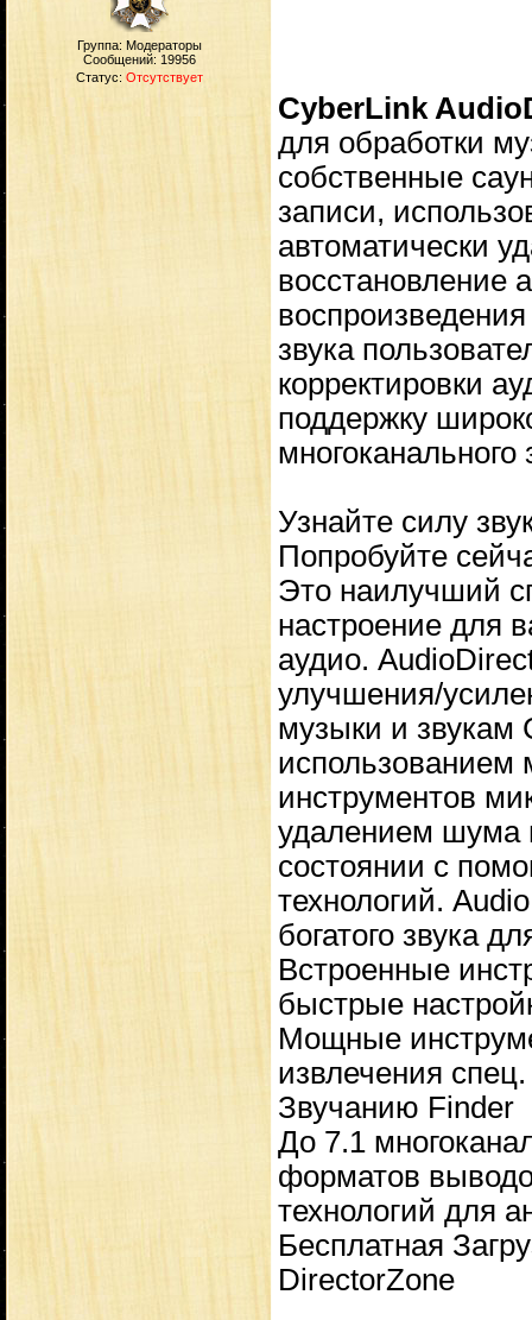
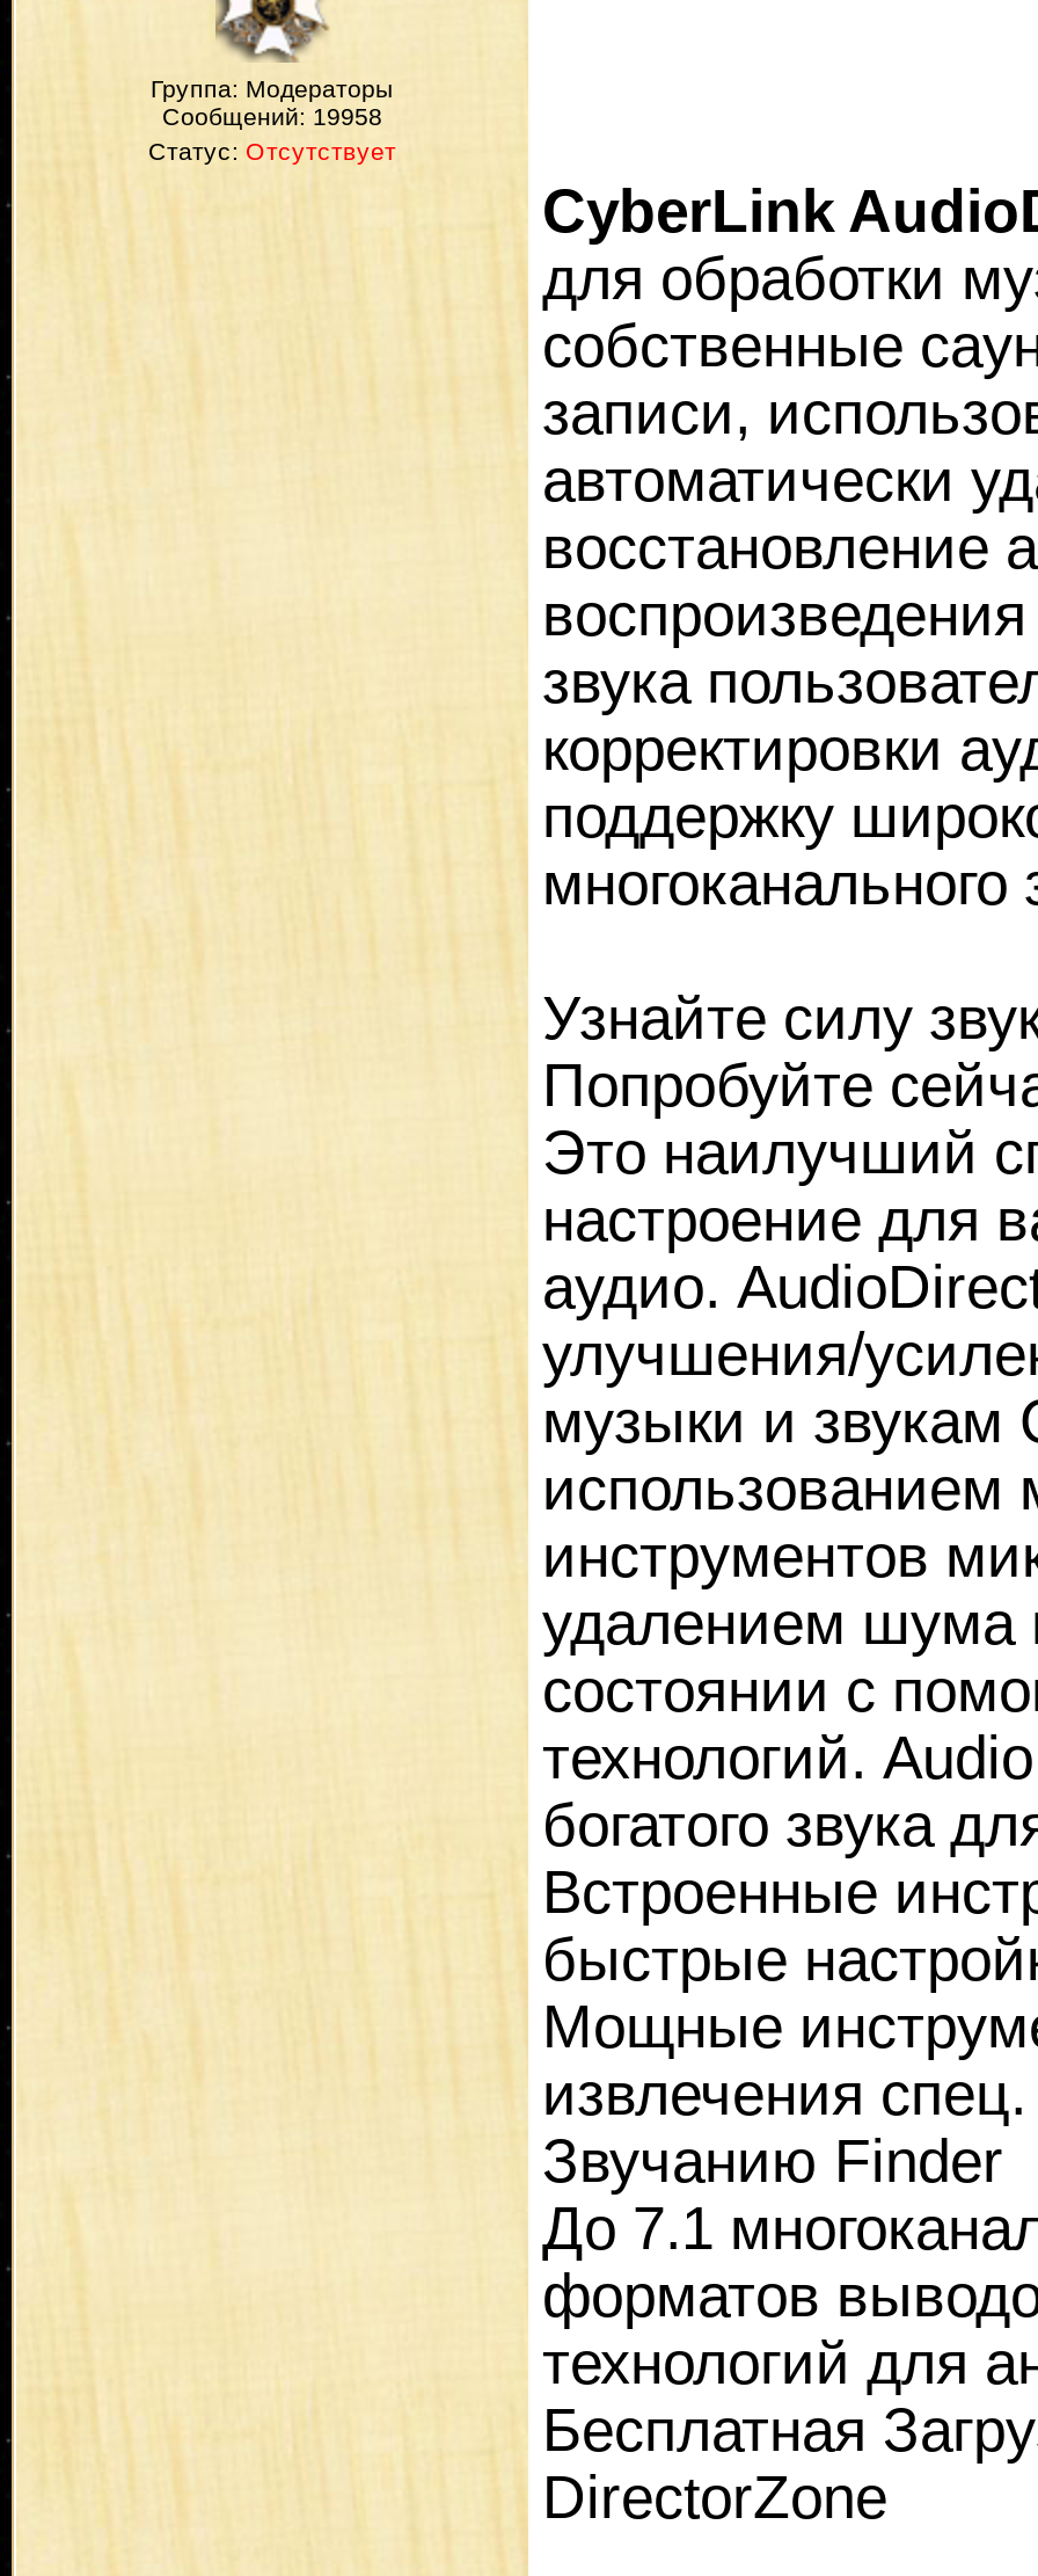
- Сообщений: 19956
+ Сообщений: 19958
